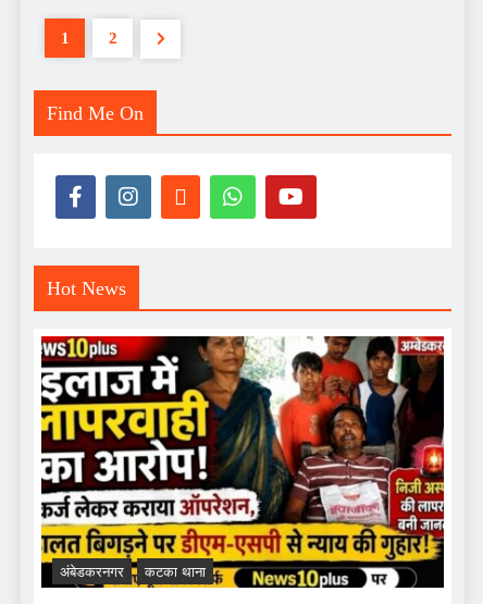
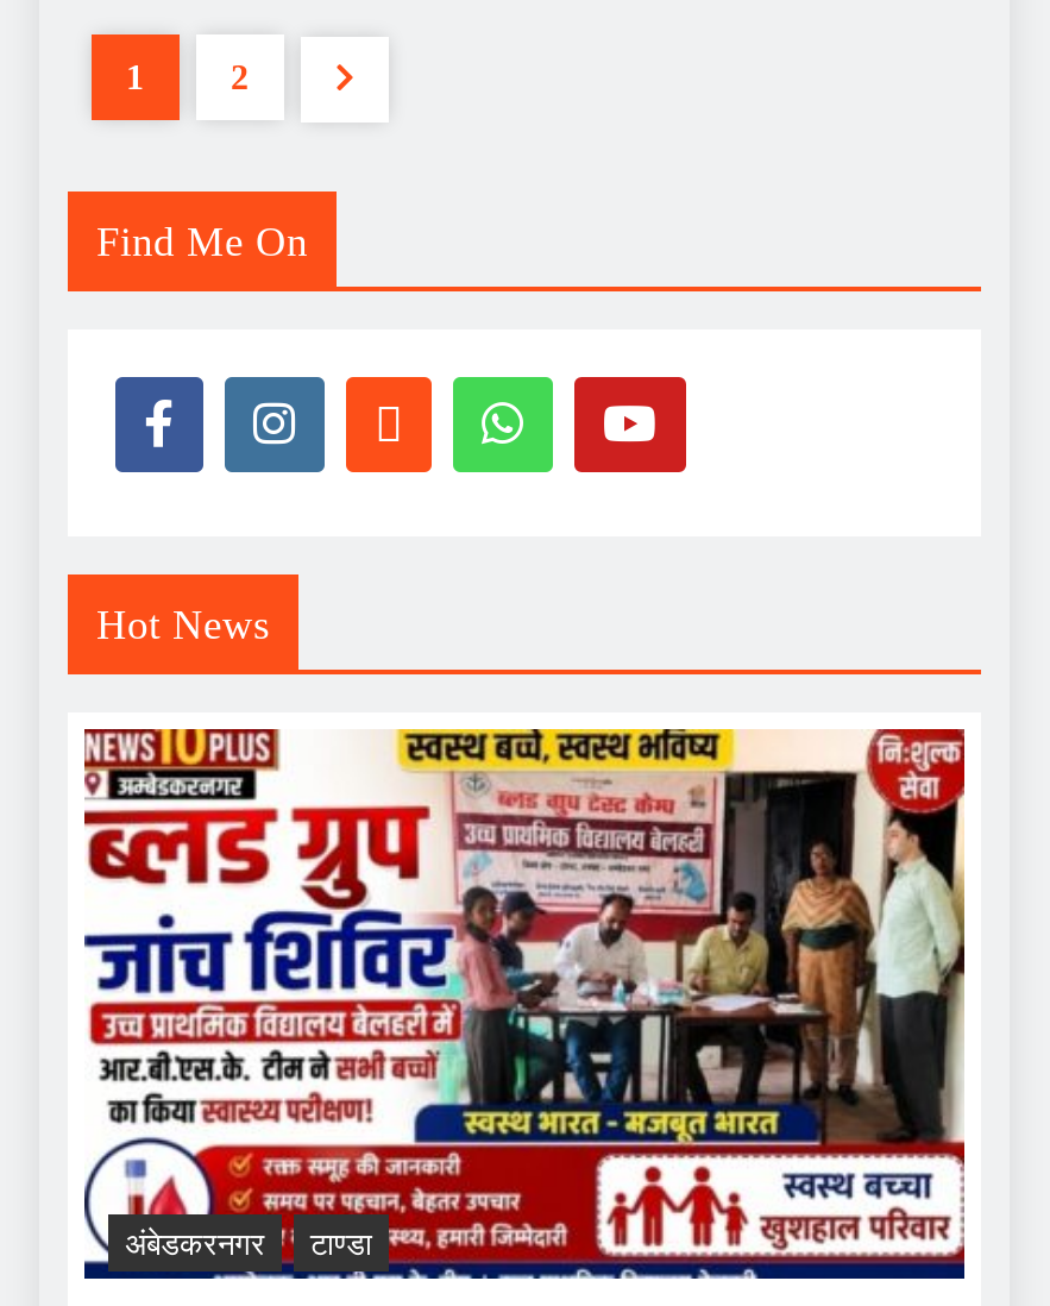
- [image]
- कटका थाना
+ [image]
+ टाण्डा
